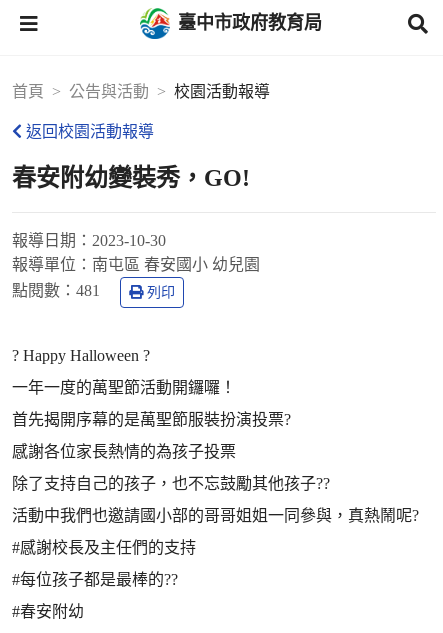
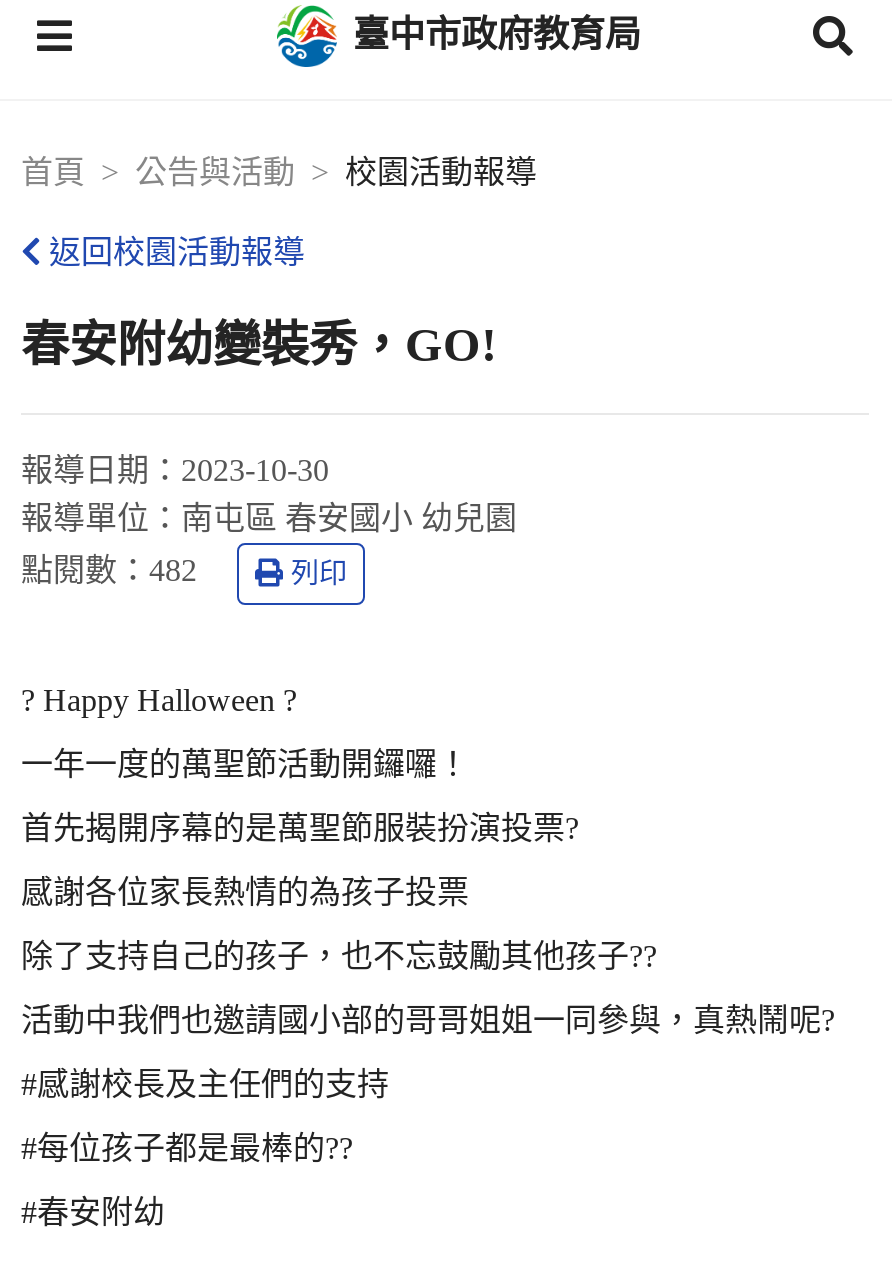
- 點閱數：481
+ 點閱數：482
